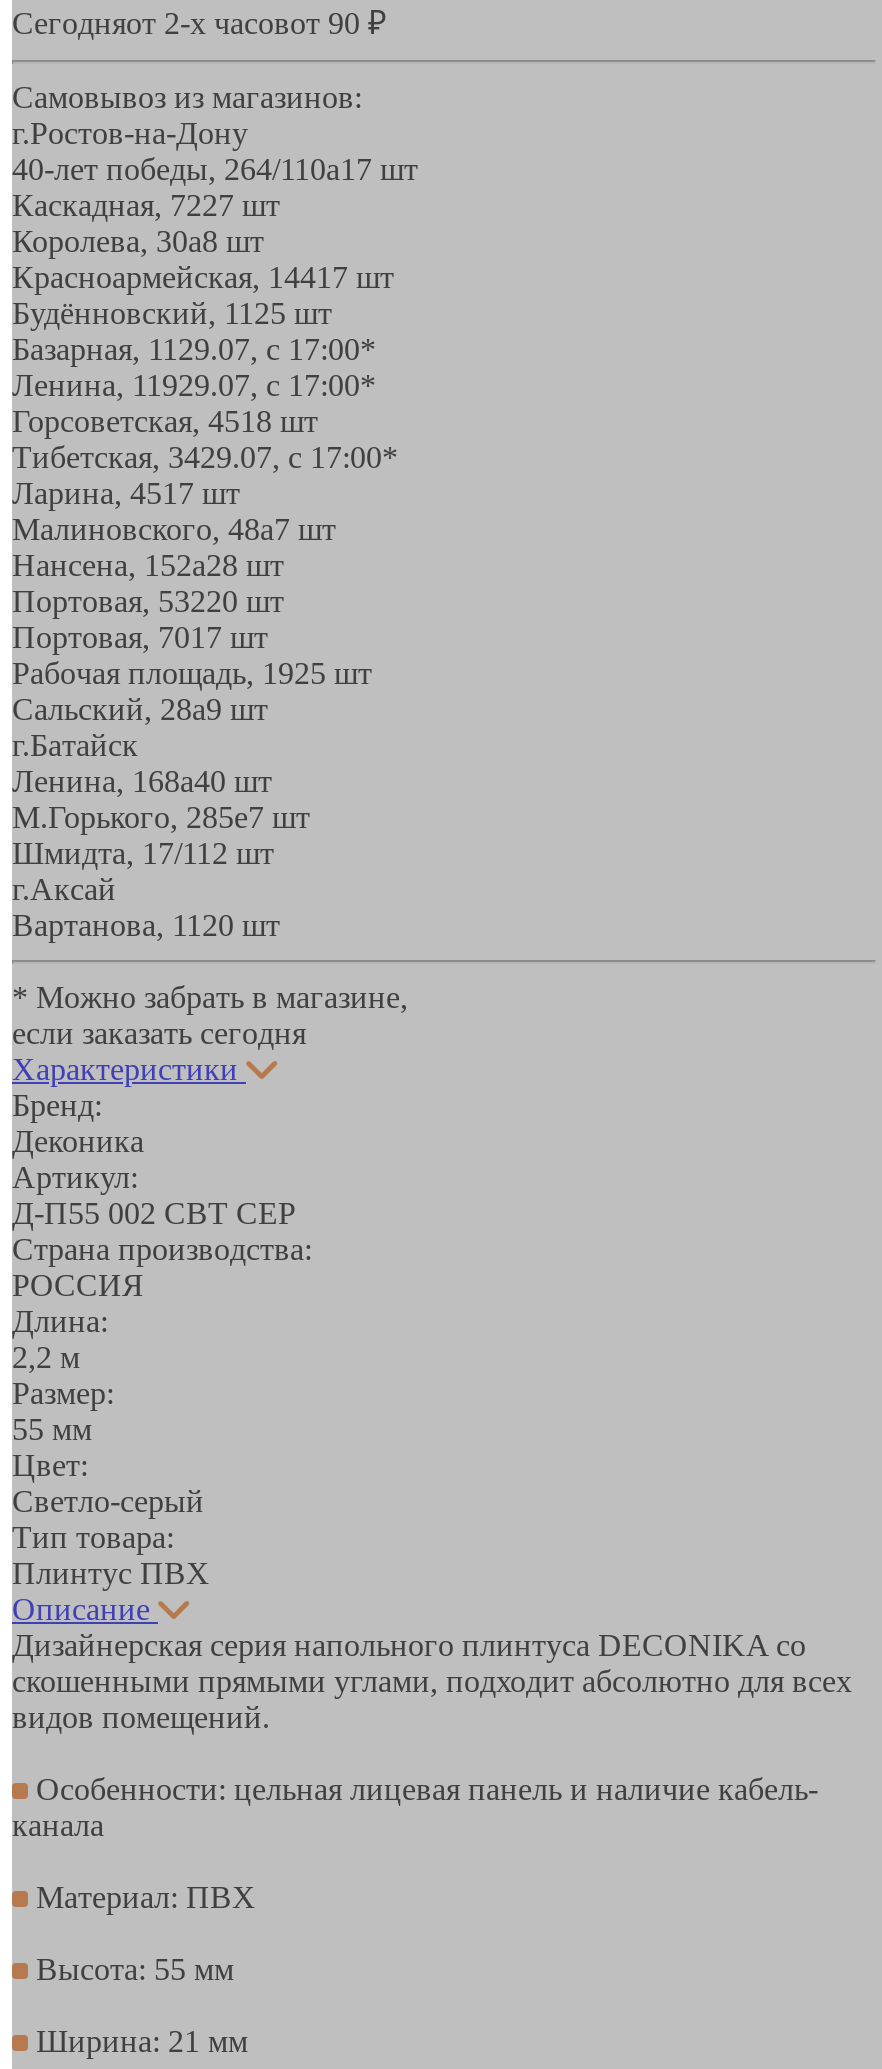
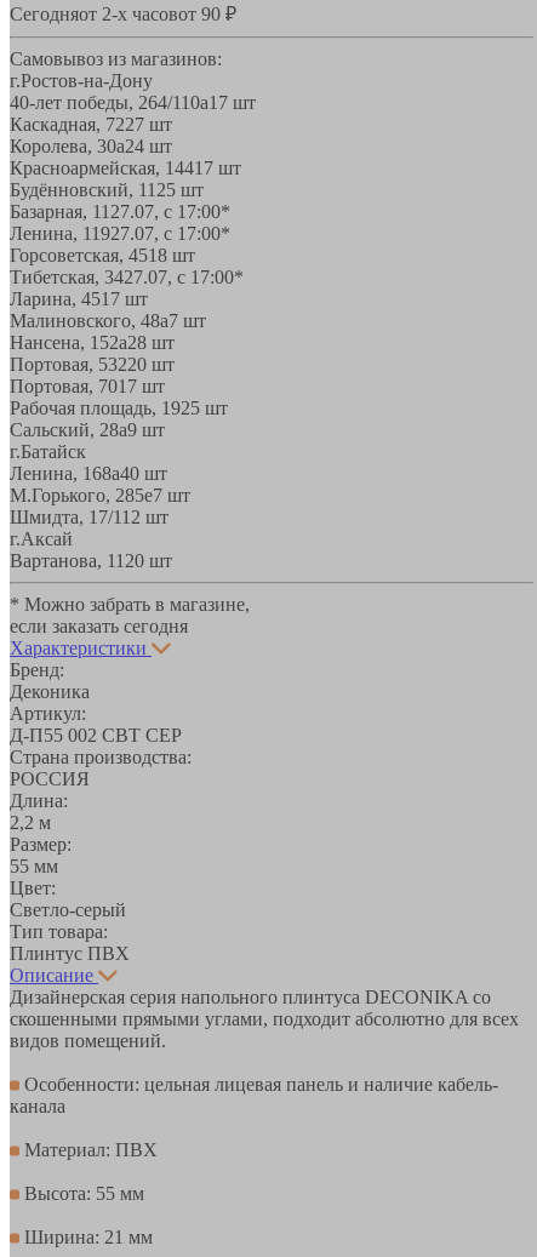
- Королева, 30а8 шт
+ Королева, 30а24 шт

- Базарная, 11 29.07, с 17:00*
+ Базарная, 11 27.07, с 17:00*

- Ленина, 11929.07, с 17:00*
+ Ленина, 11927.07, с 17:00*

- Тибетская, 3429.07, с 17:00*
+ Тибетская, 3427.07, с 17:00*
